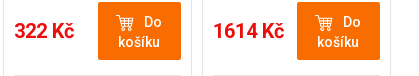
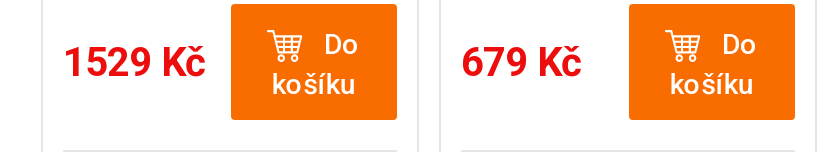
- 322 Kč
+ 1529 Kč

- 1614 Kč
+ 679 Kč
